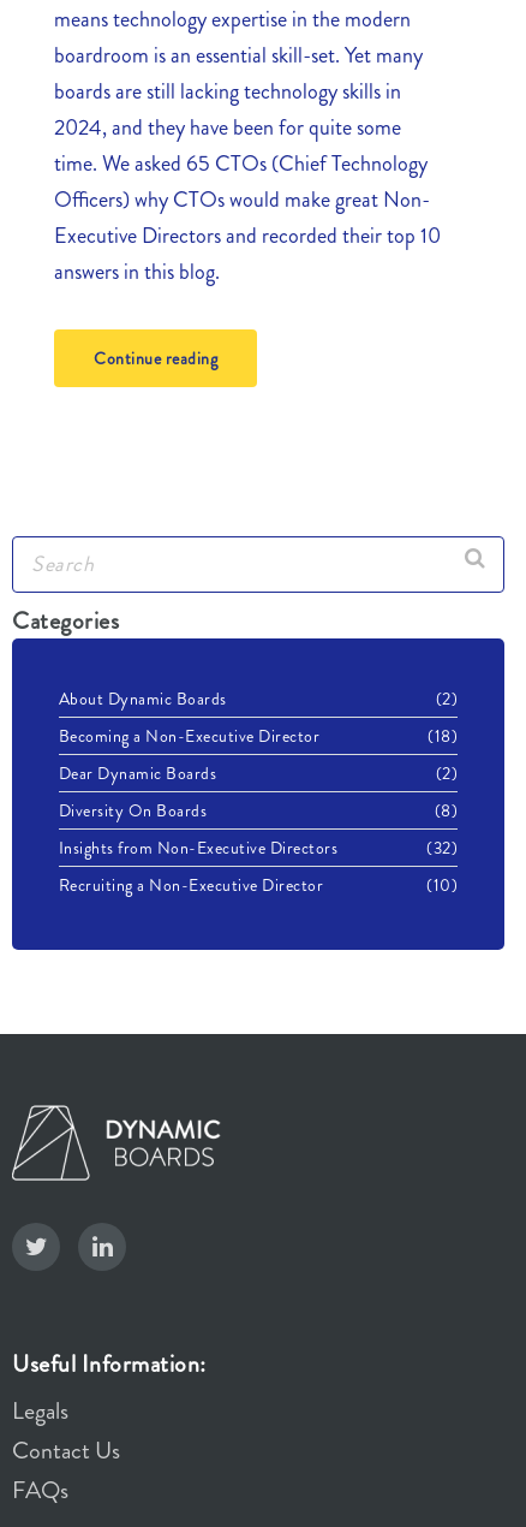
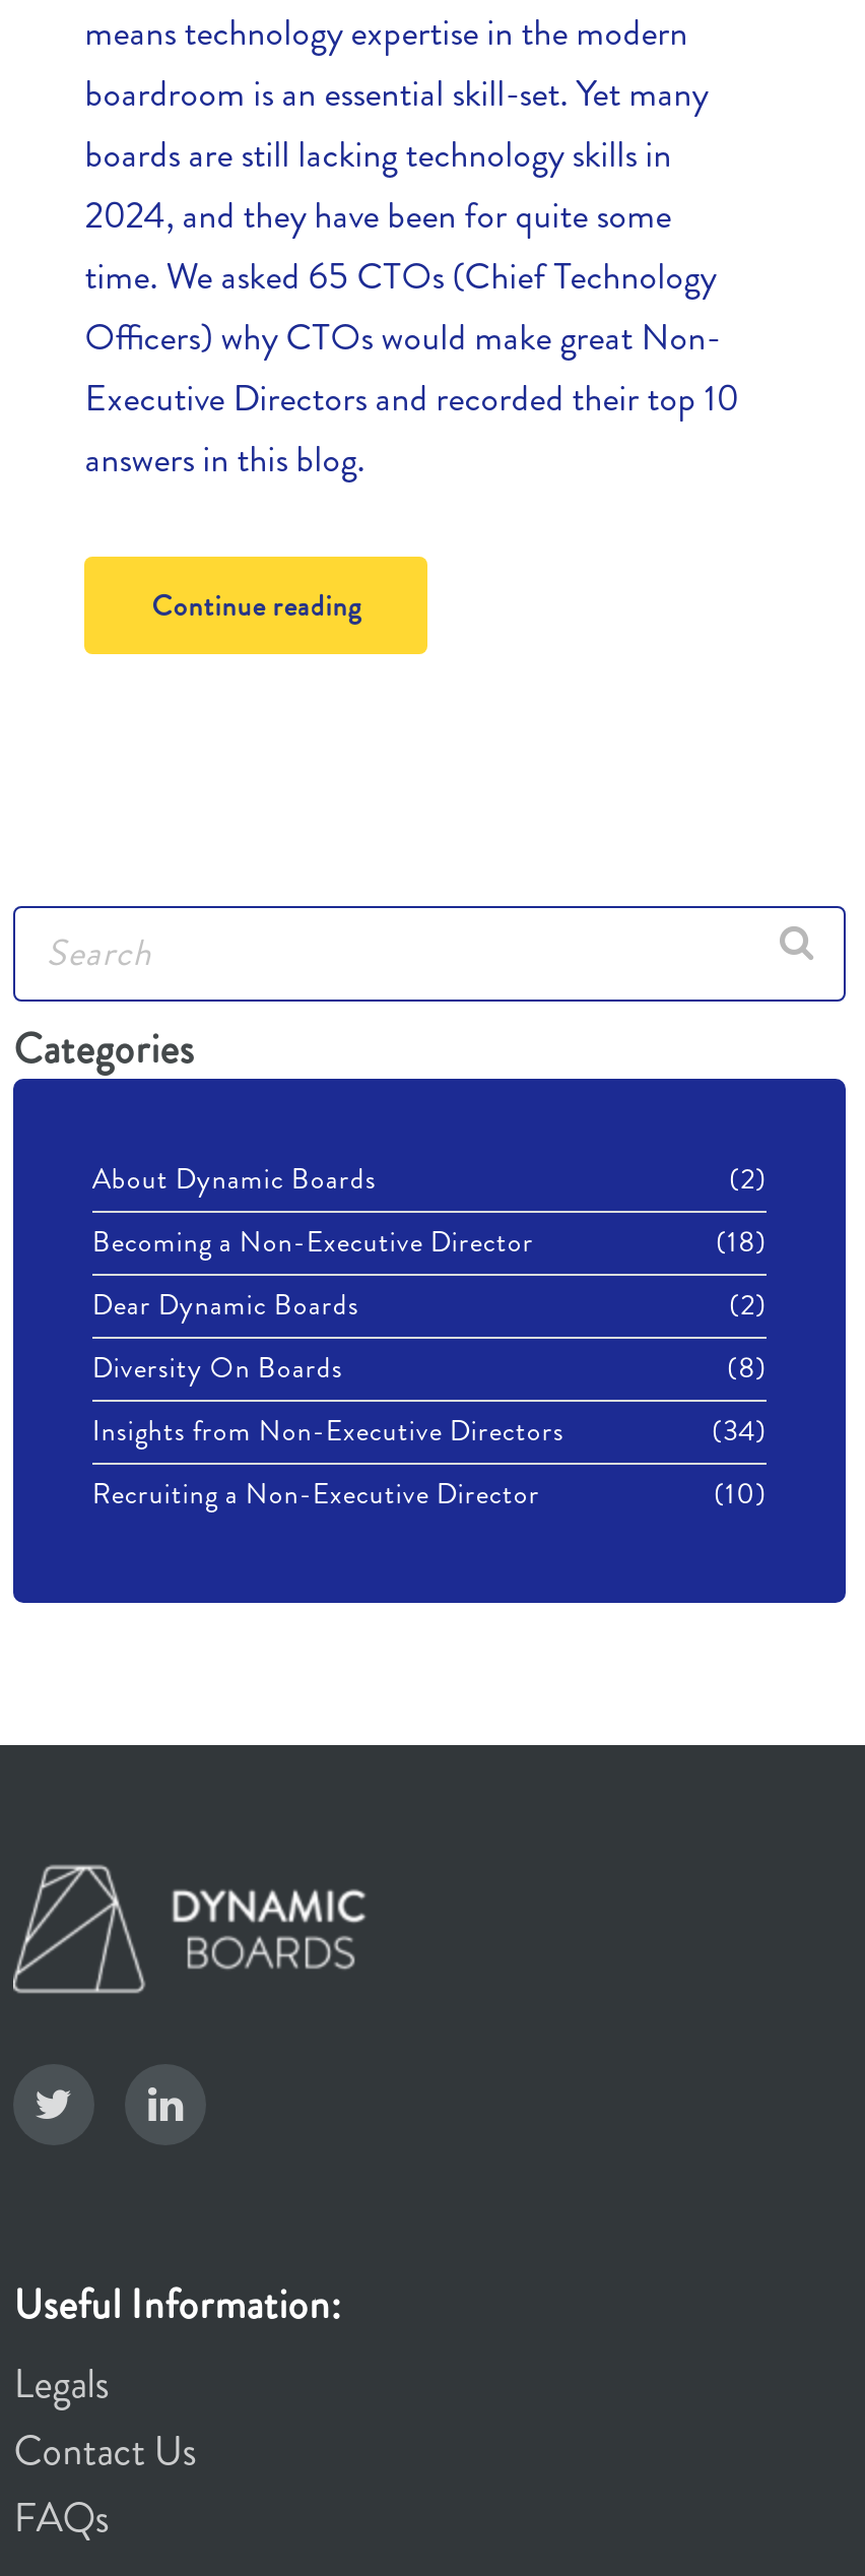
- (32)
+ (34)
